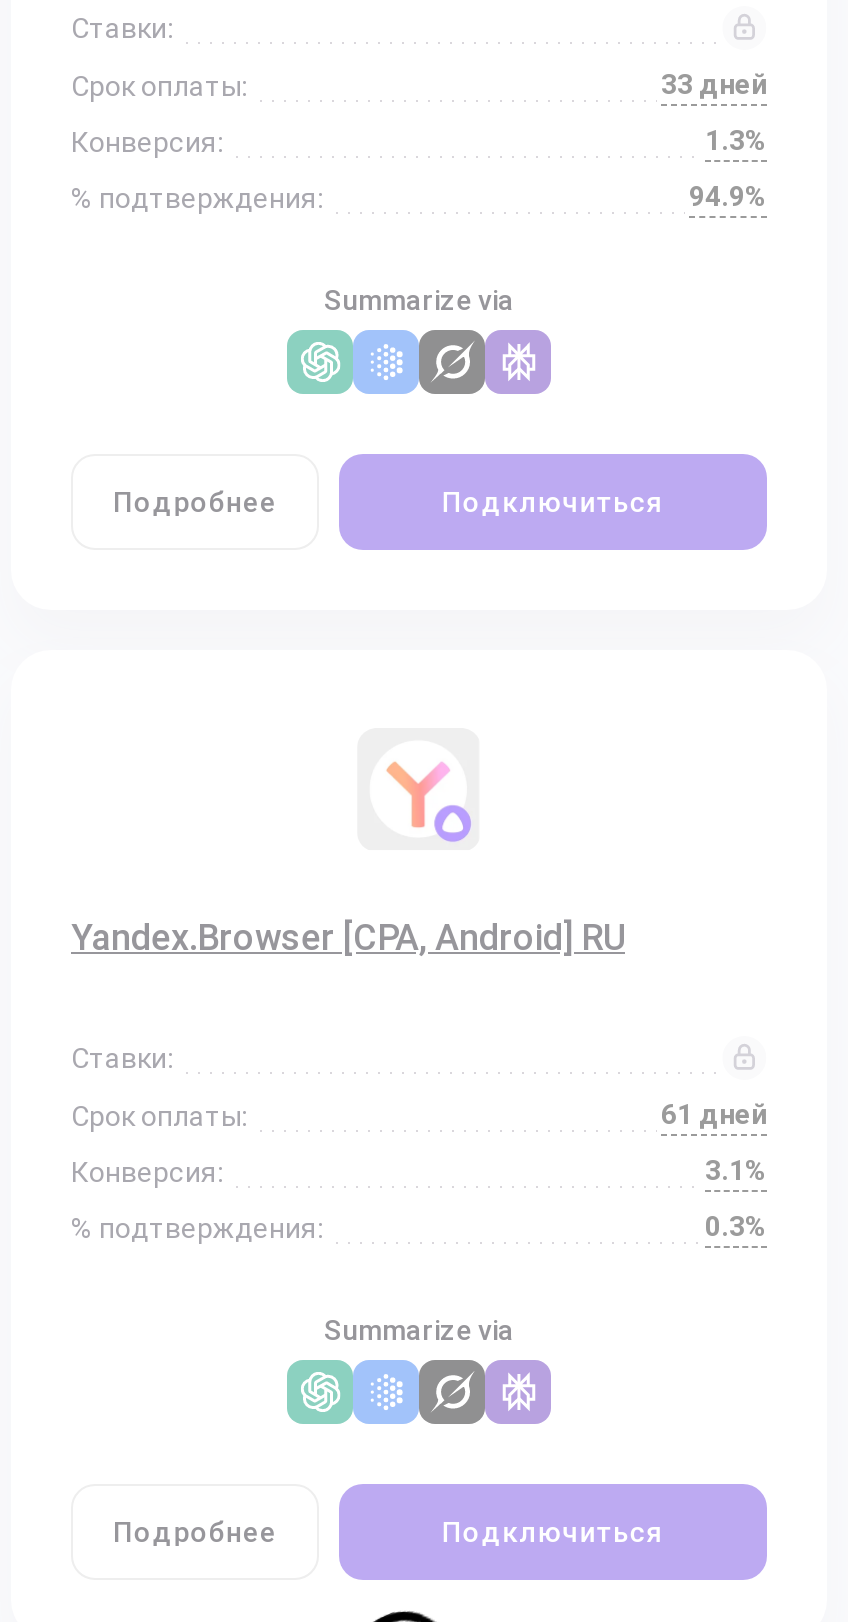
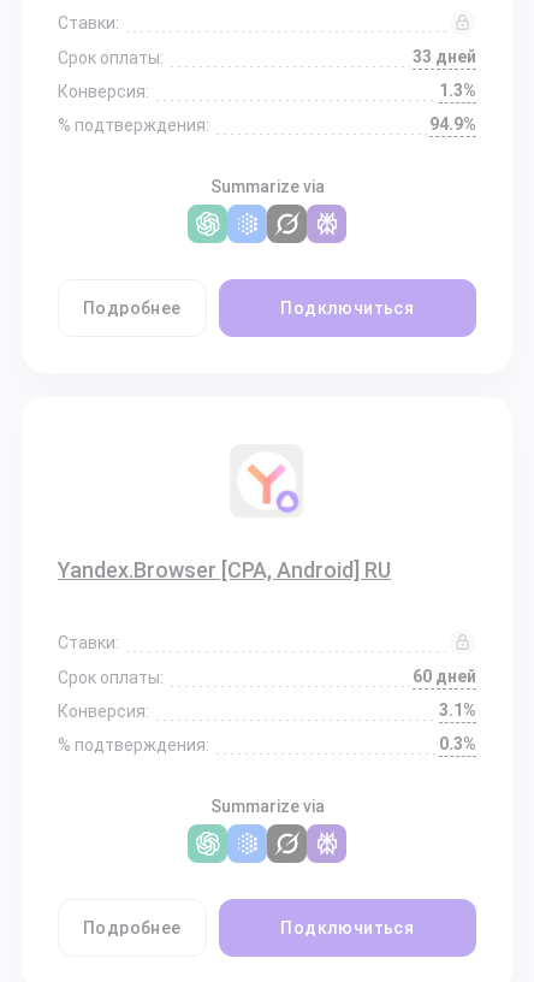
- 61 дней
+ 60 дней
